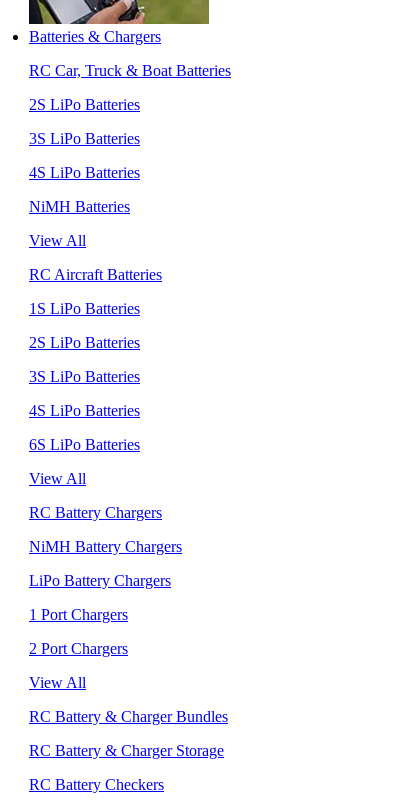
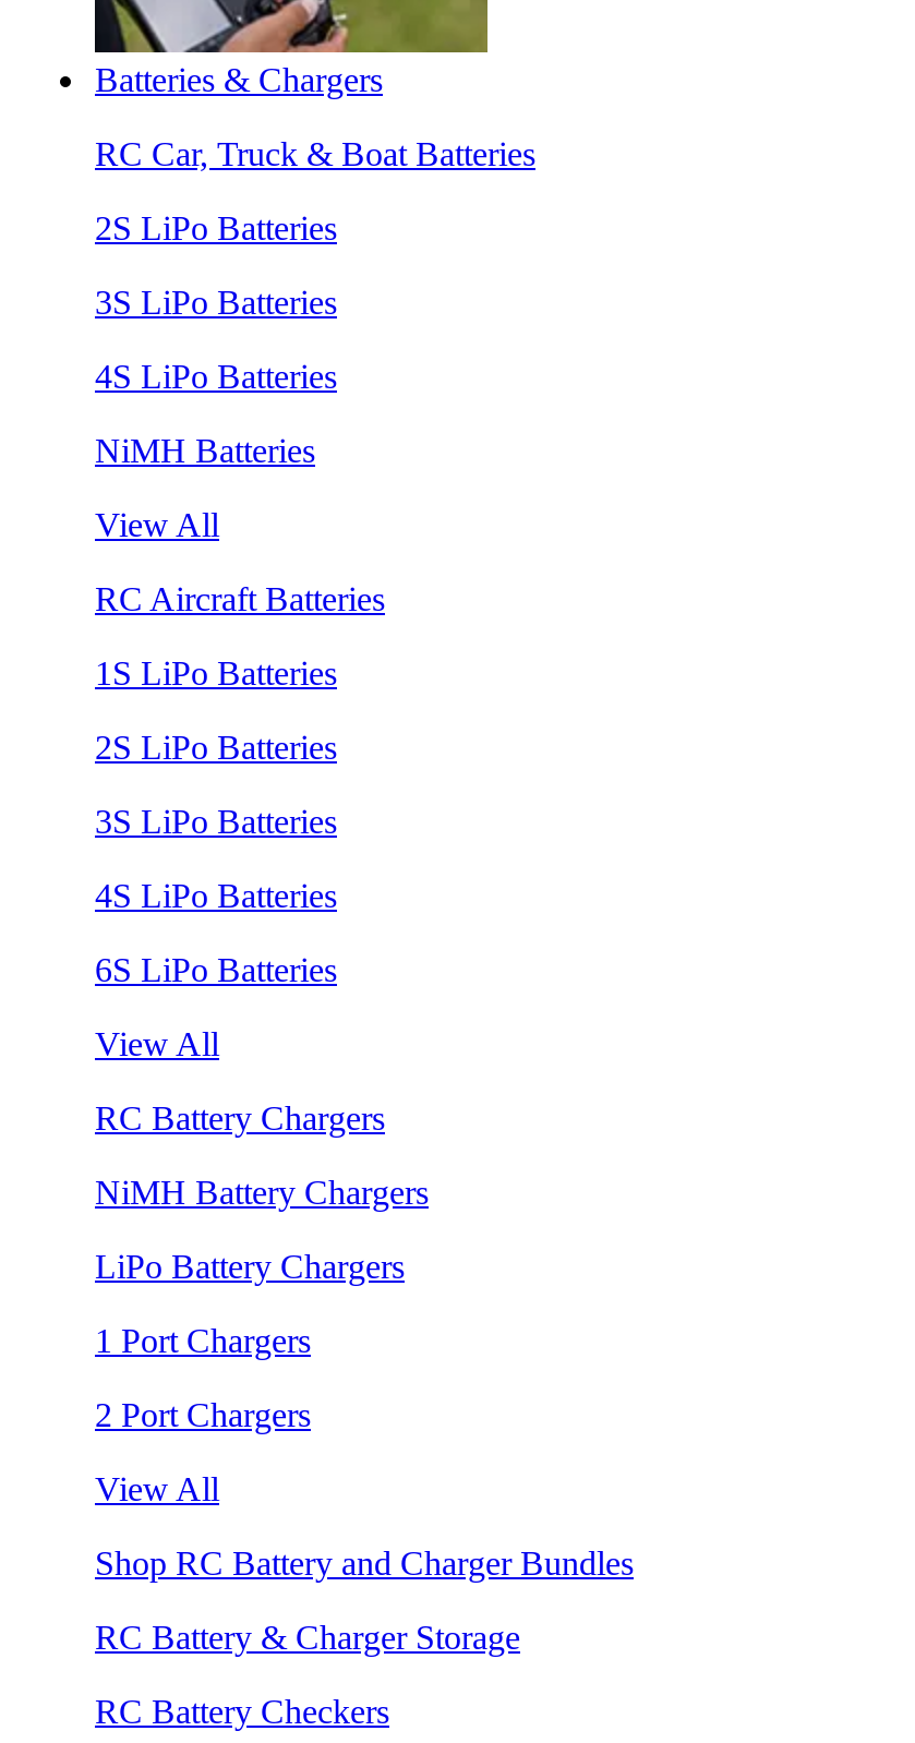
- RC Battery & Charger Bundles
+ Shop RC Battery and Charger Bundles
